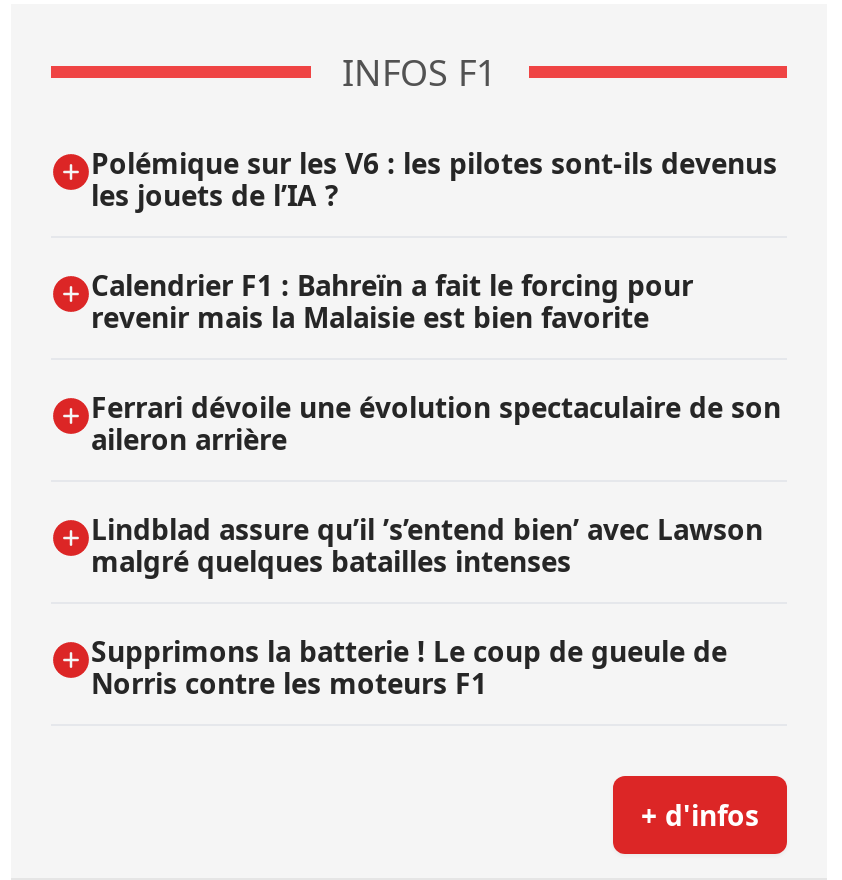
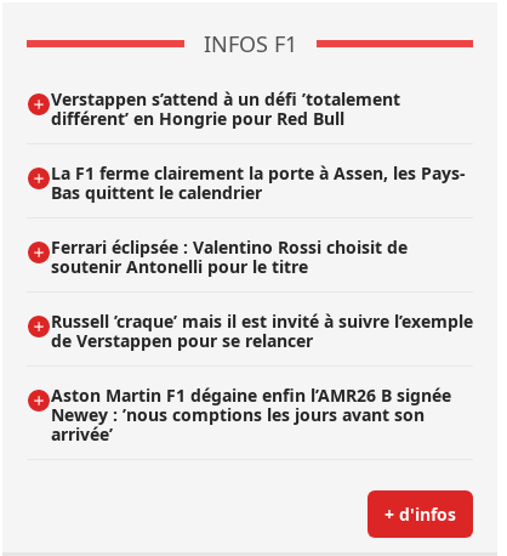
- Polémique sur les V6 : les pilotes sont-ils devenus
- les jouets de l’IA ?
+ Verstappen s’attend à un défi ’totalement
+ différent’ en Hongrie pour Red Bull

- Calendrier F1 : Bahreïn a fait le forcing pour
- revenir mais la Malaisie est bien favorite
+ La F1 ferme clairement la porte à Assen, les Pays-
+ Bas quittent le calendrier

- Ferrari dévoile une évolution spectaculaire de son
- aileron arrière
+ Ferrari éclipsée : Valentino Rossi choisit de
+ soutenir Antonelli pour le titre

- Lindblad assure qu’il ’s’entend bien’ avec Lawson
- malgré quelques batailles intenses
+ Russell ’craque’ mais il est invité à suivre l’exemple
+ de Verstappen pour se relancer

- Supprimons la batterie ! Le coup de gueule de
- Norris contre les moteurs F1
+ Aston Martin F1 dégaine enfin l’AMR26 B signée
+ Newey : ’nous comptions les jours avant son
+ arrivée’
